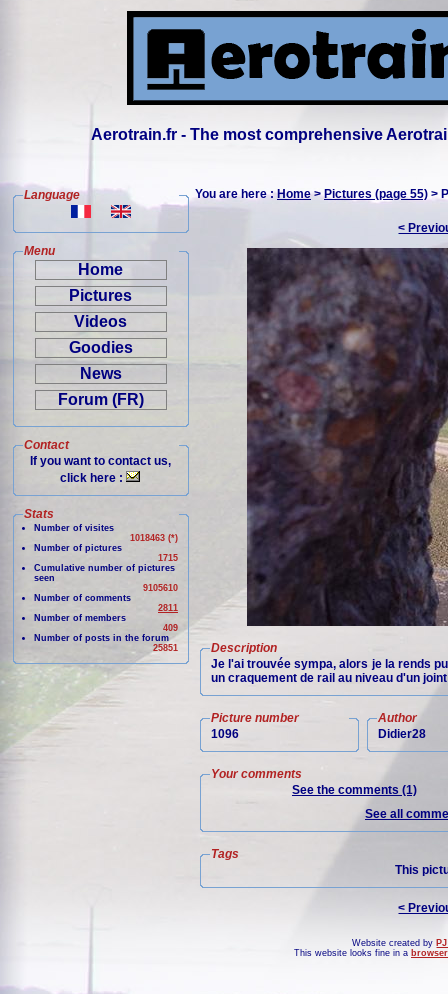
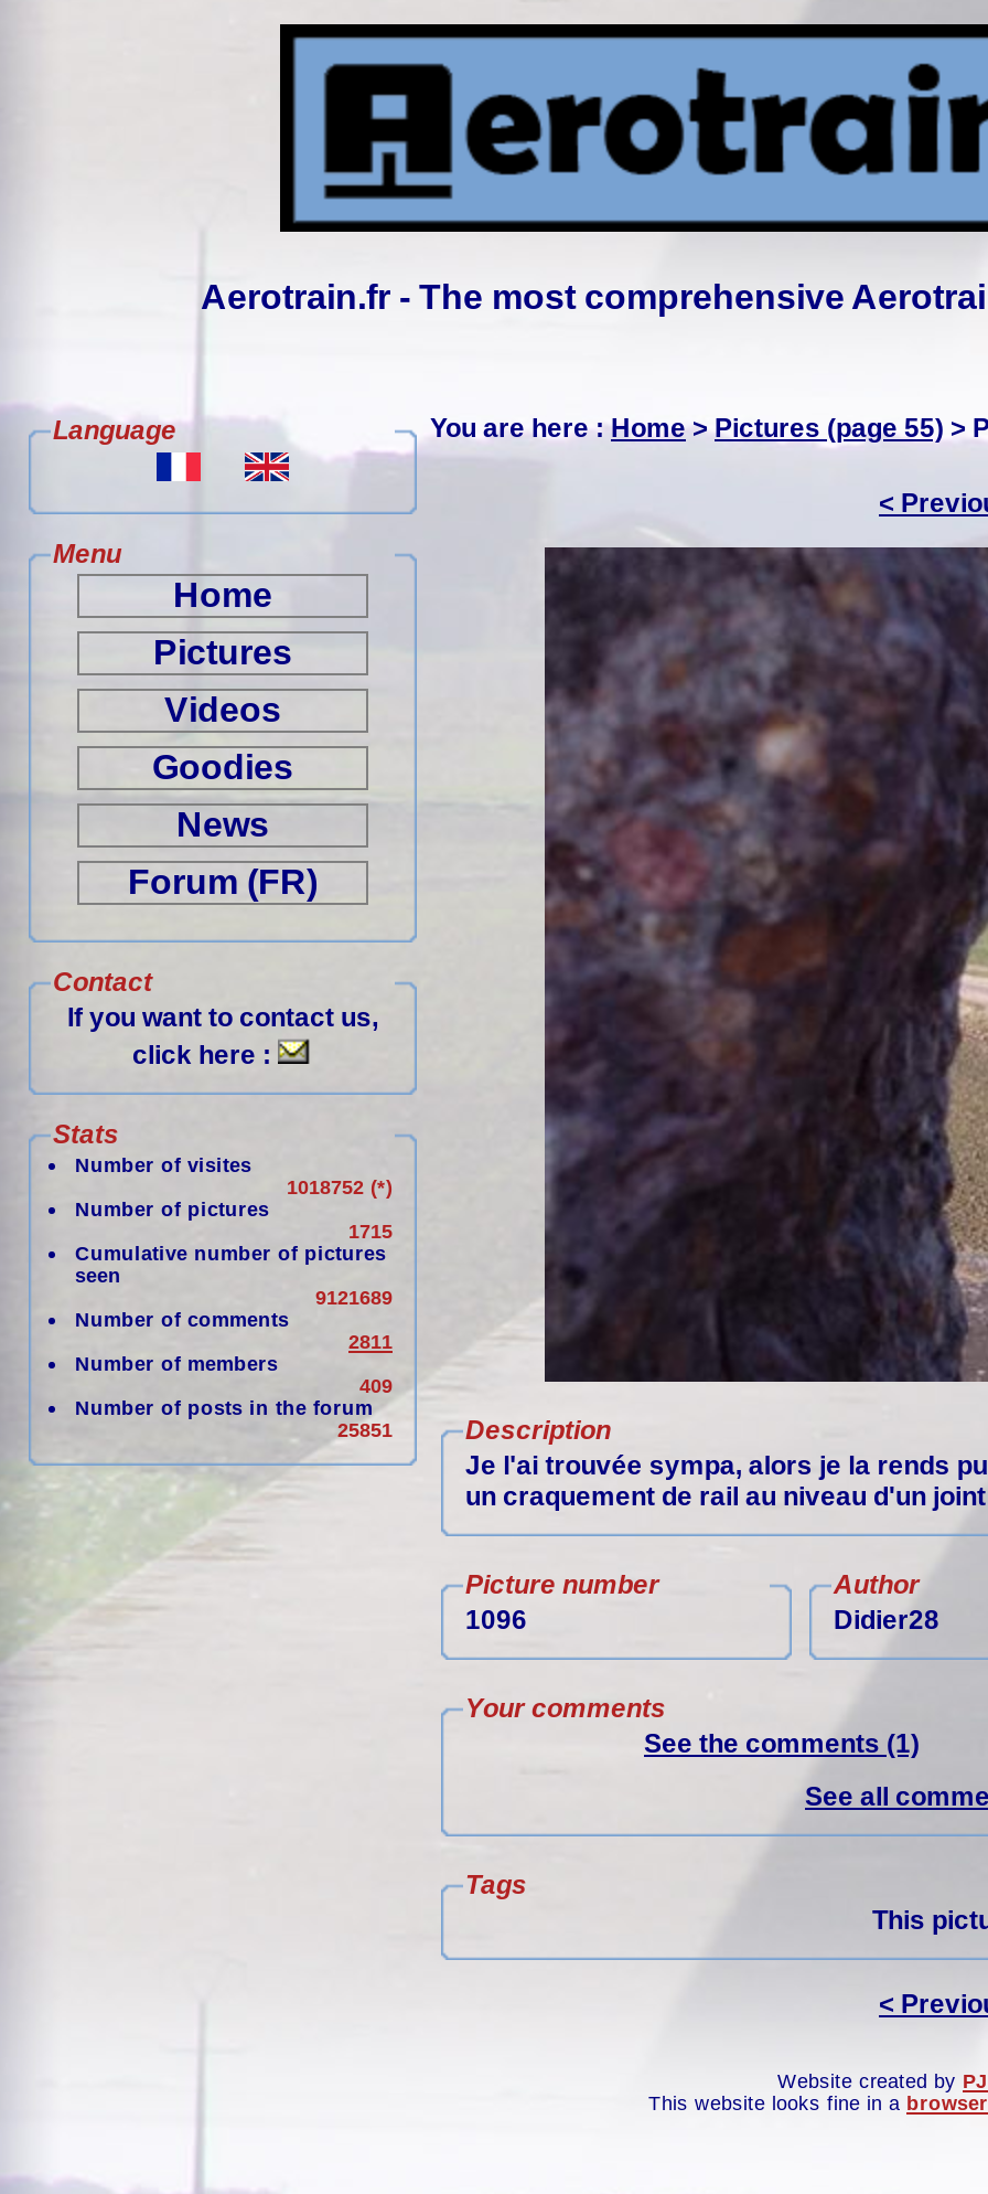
- 1018463 (*)
+ 1018752 (*)

- 9105610
+ 9121689
